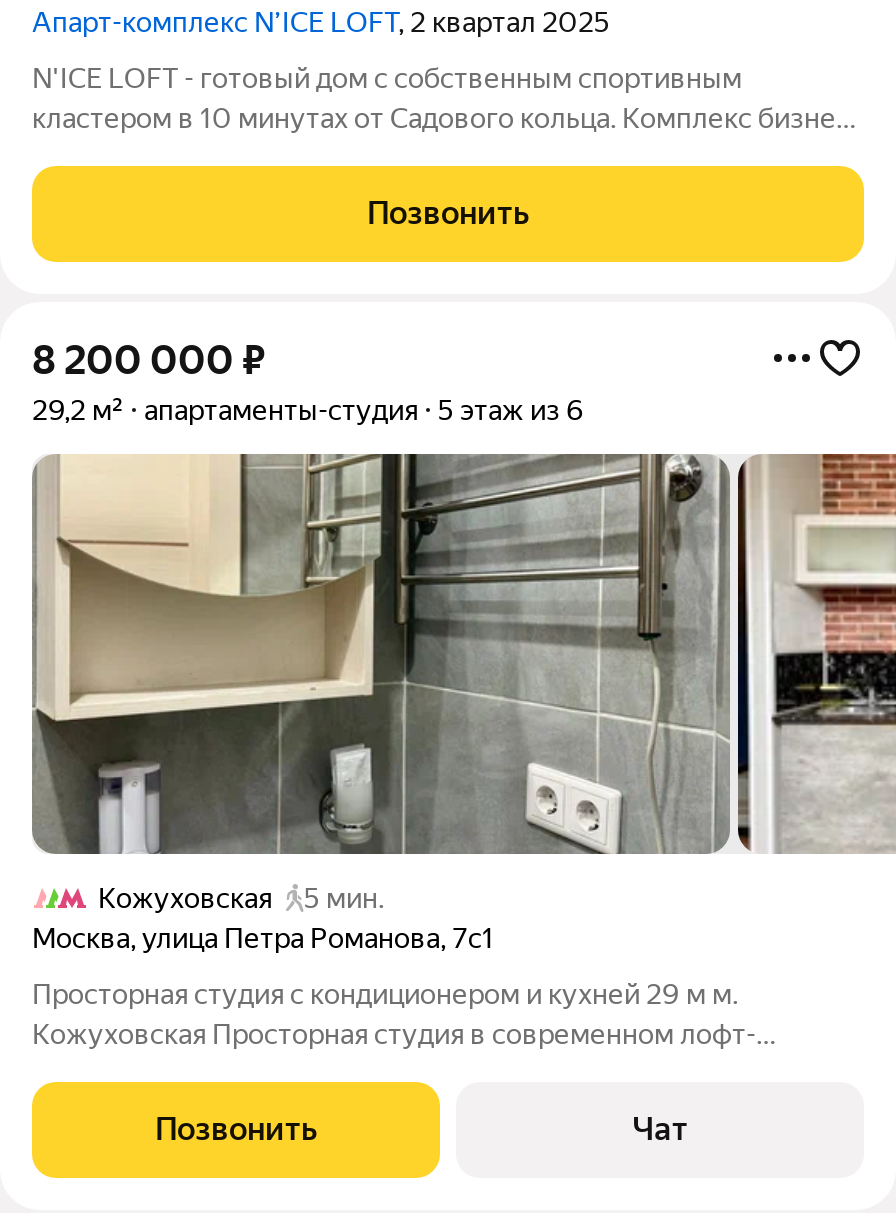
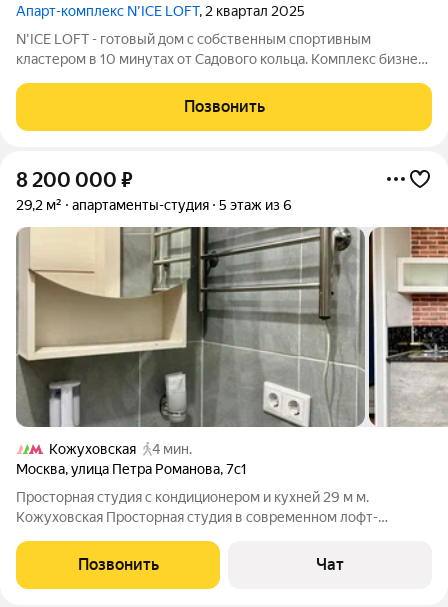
- Кожуховская 5 мин.
+ Кожуховская 4 мин.
